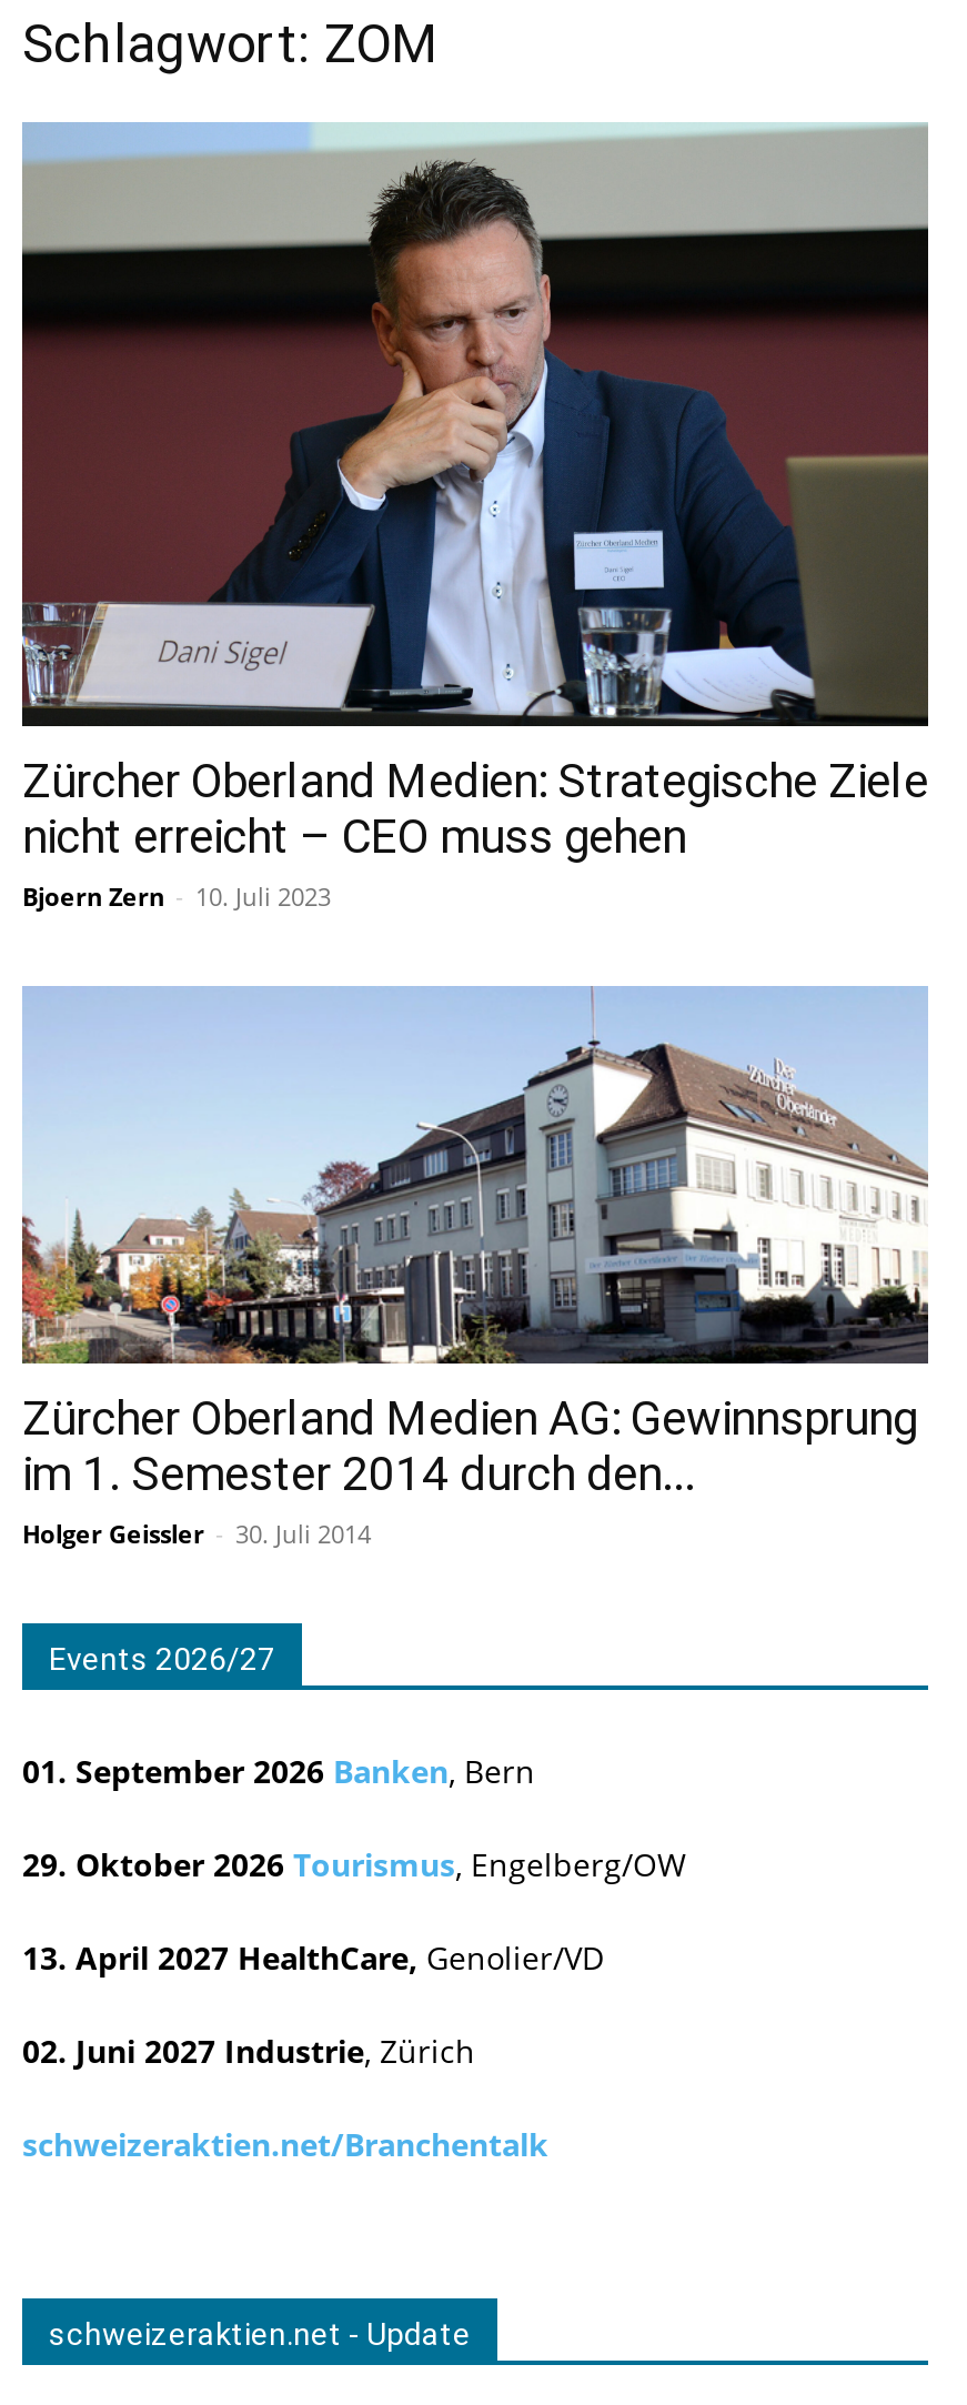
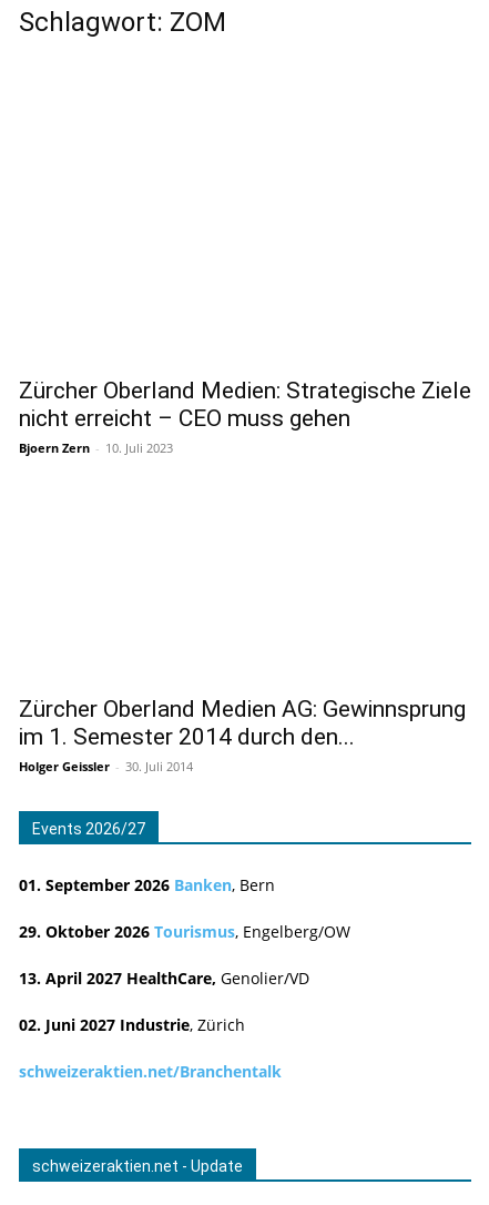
- [image]

- [image]
